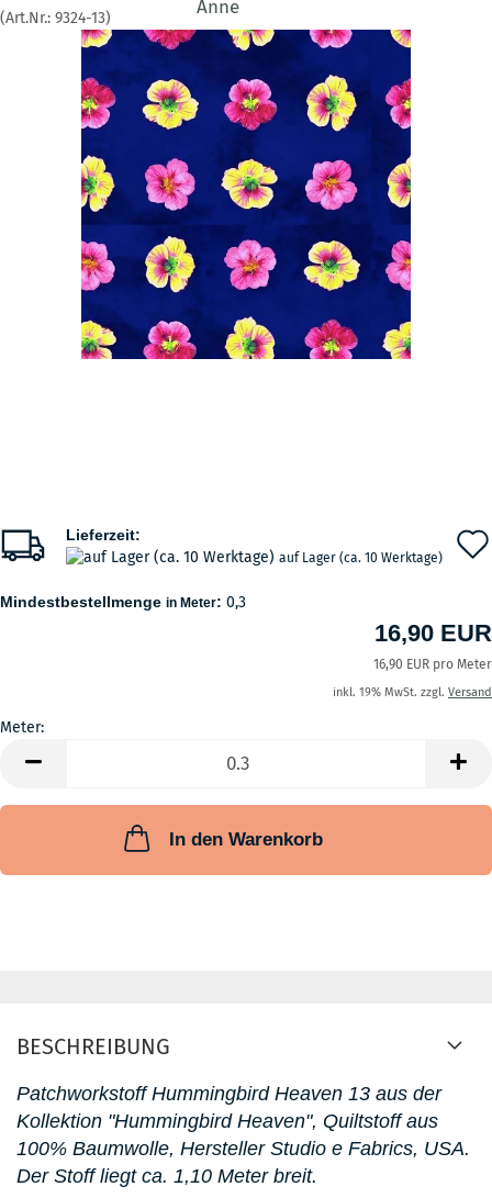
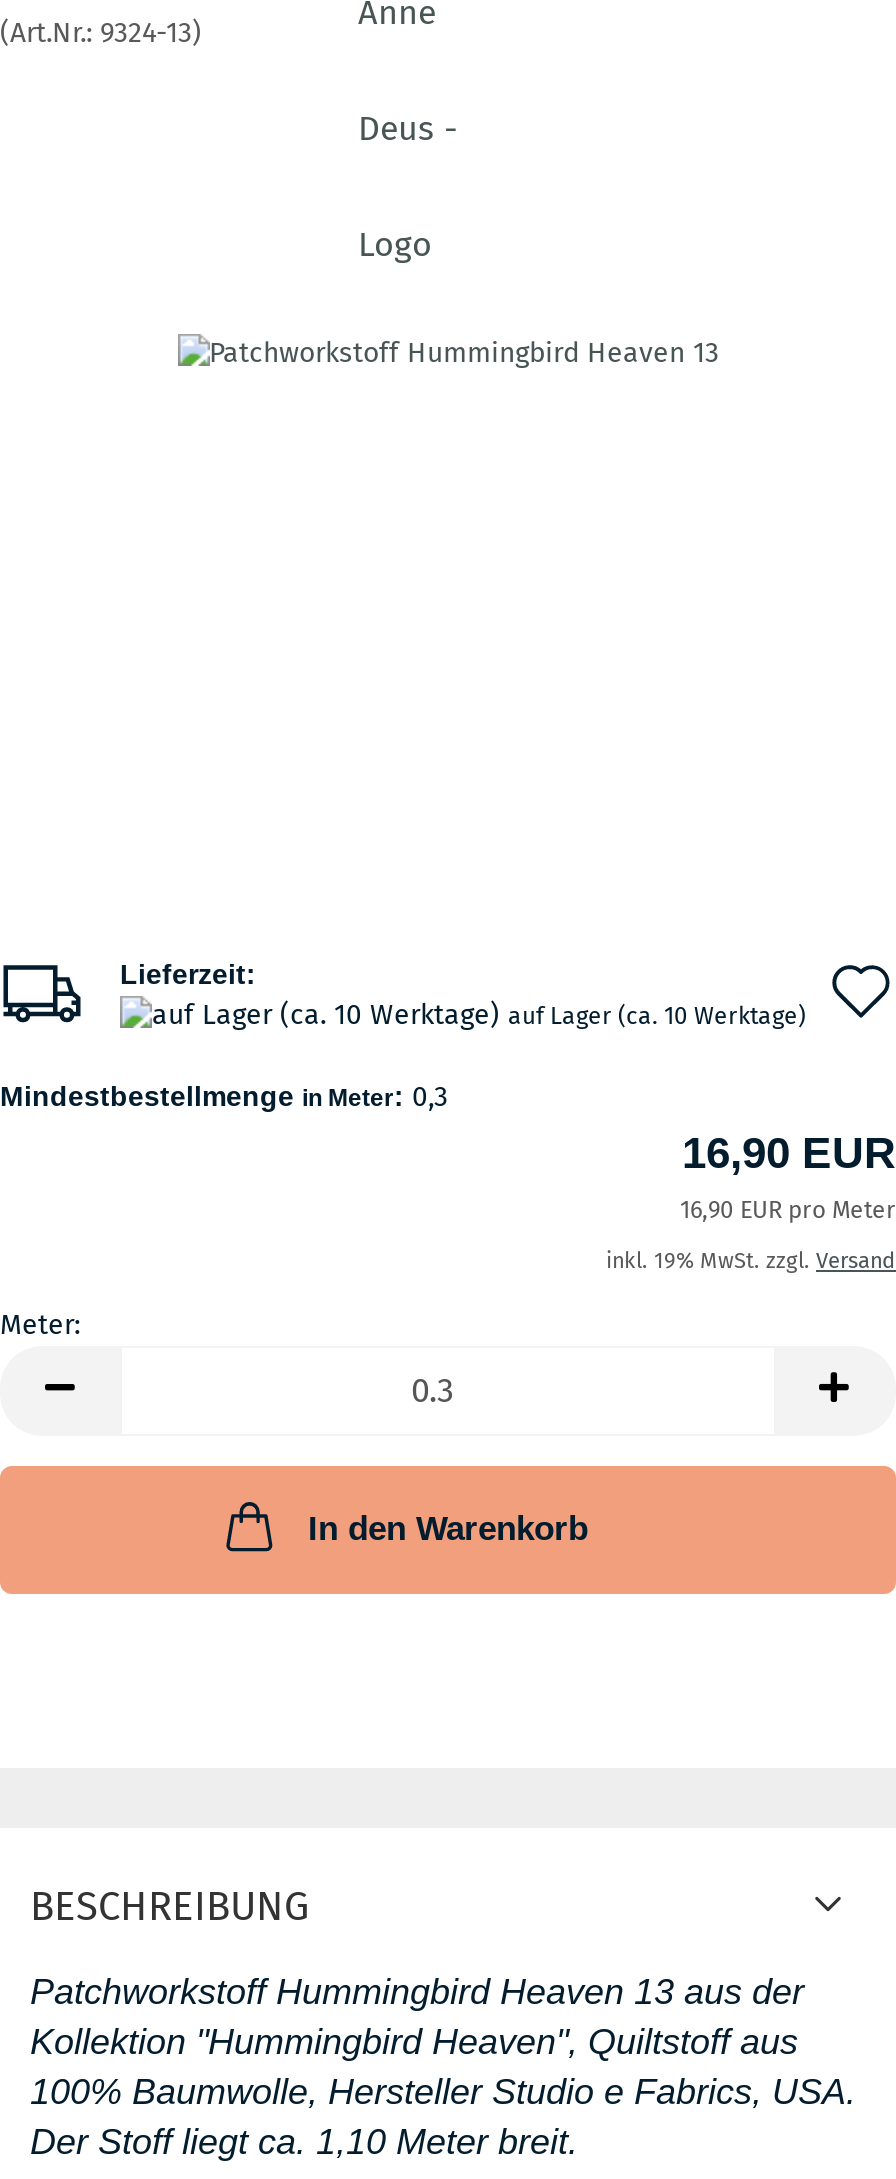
- [image]
